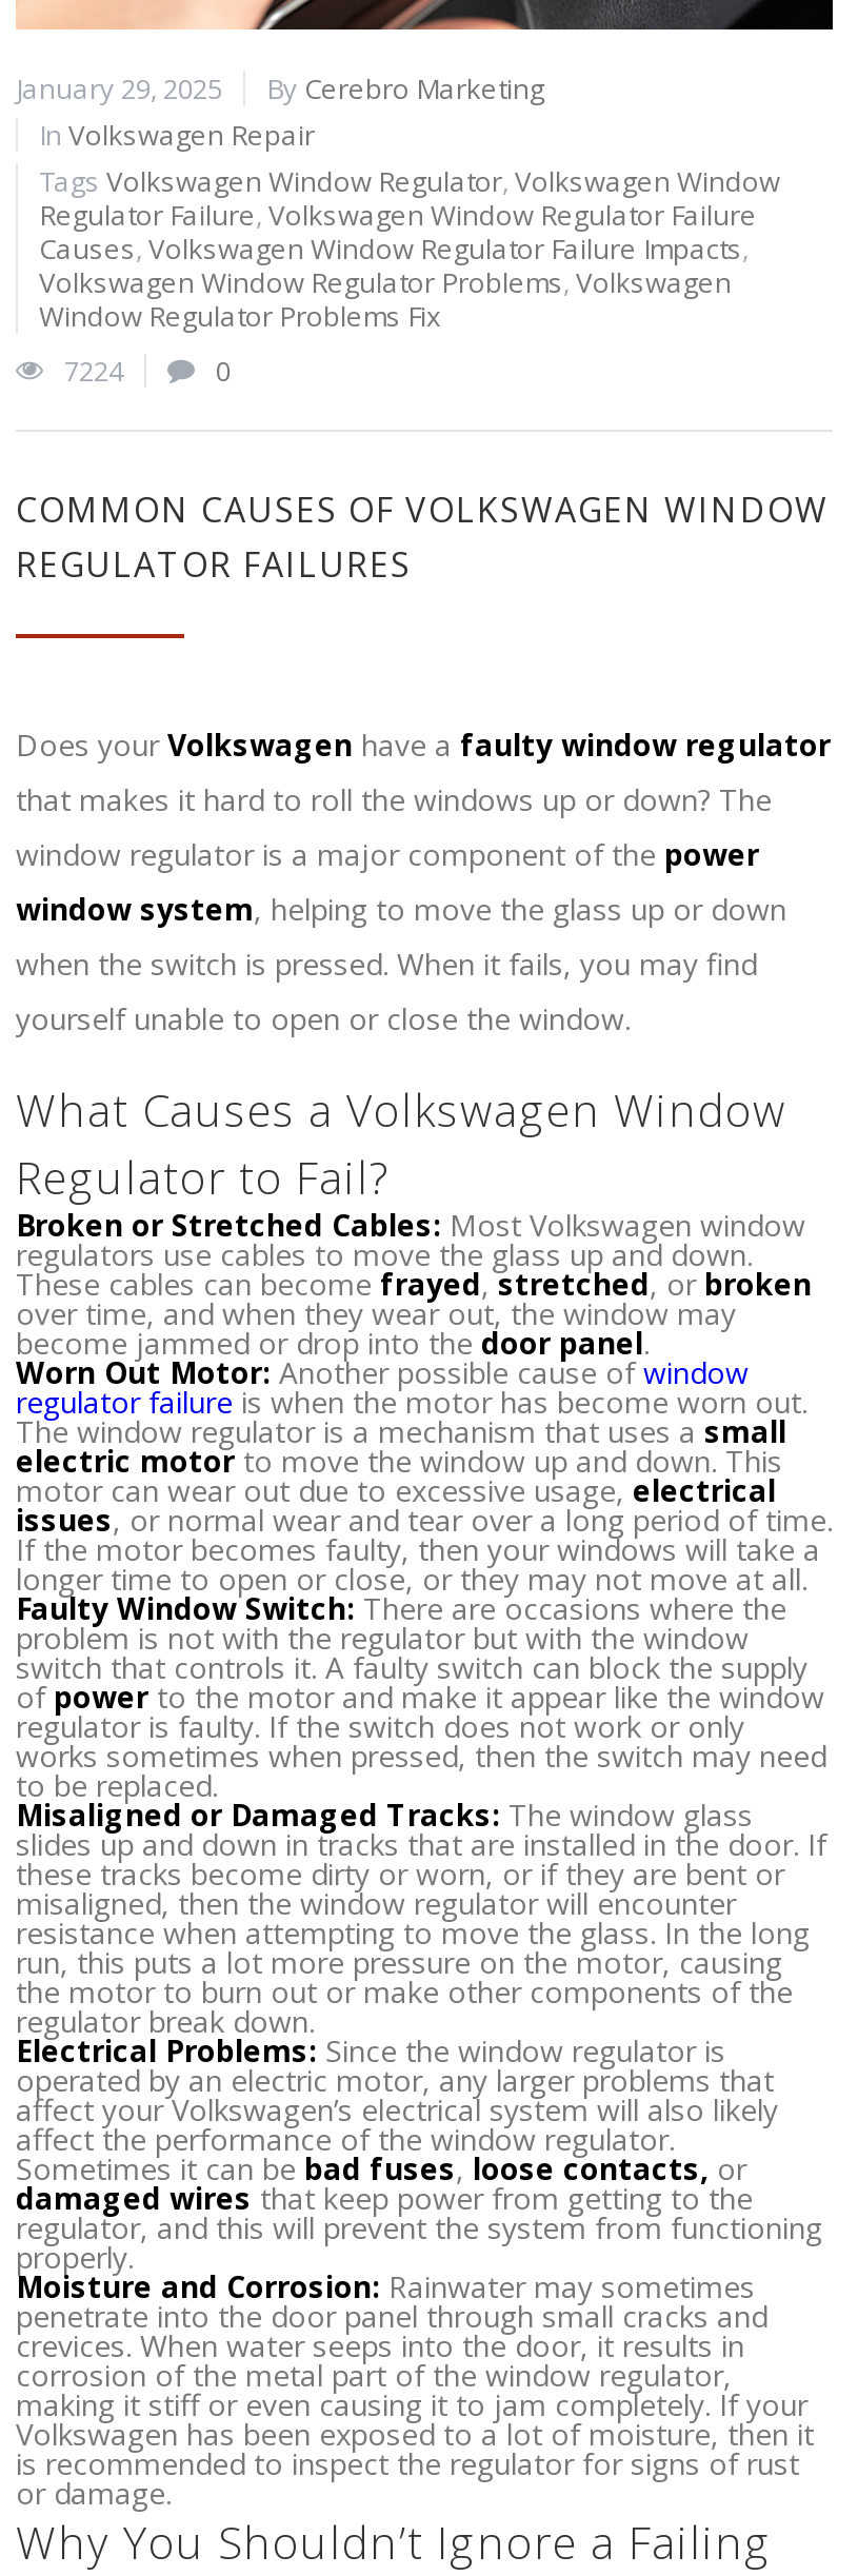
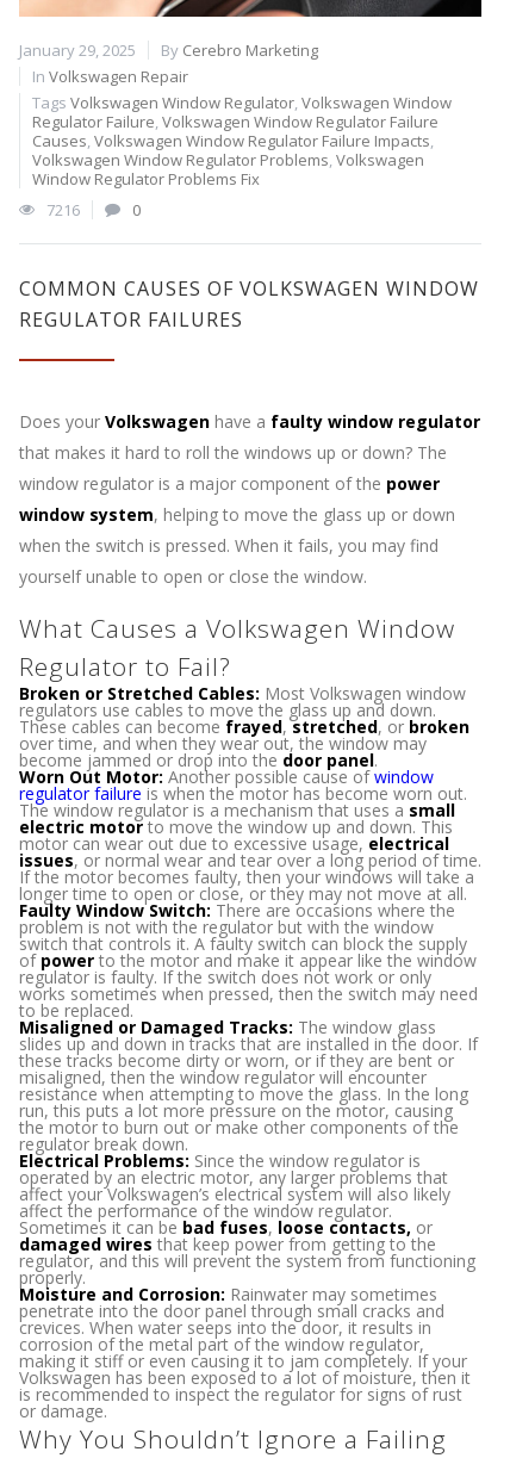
- 7224
+ 7216
